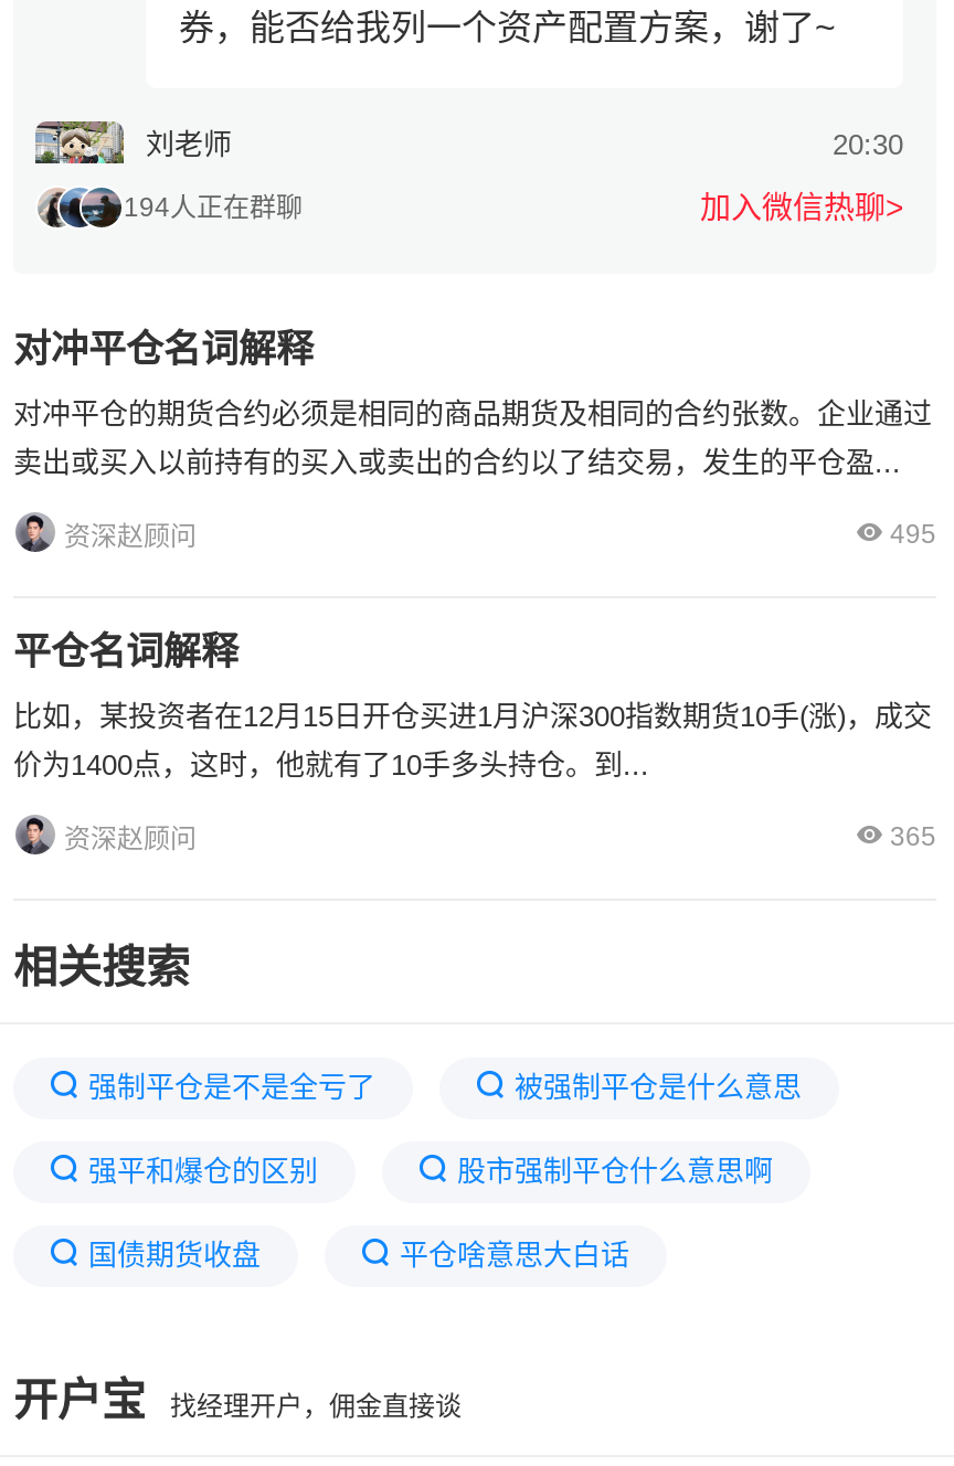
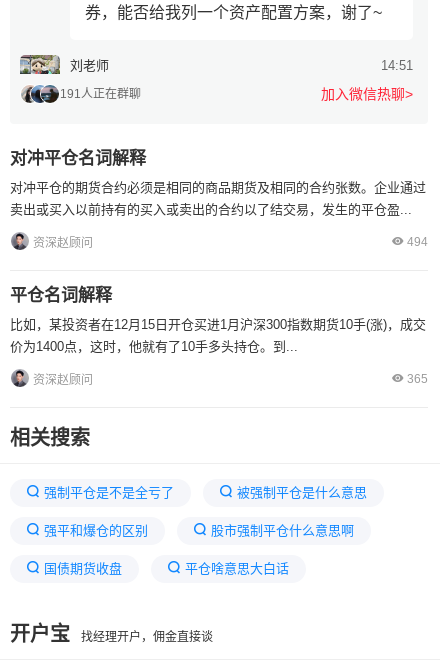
- 20:30
+ 14:51

- 194人正在群聊
+ 191人正在群聊

- 495
+ 494
